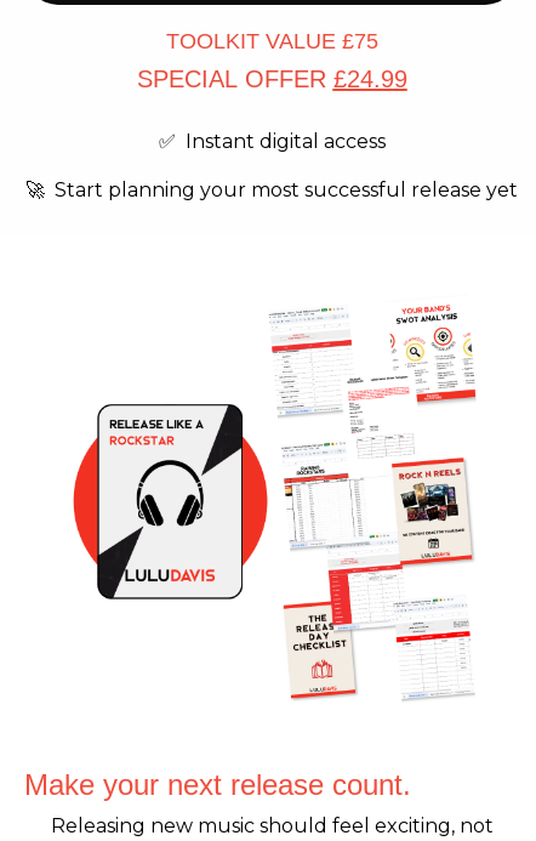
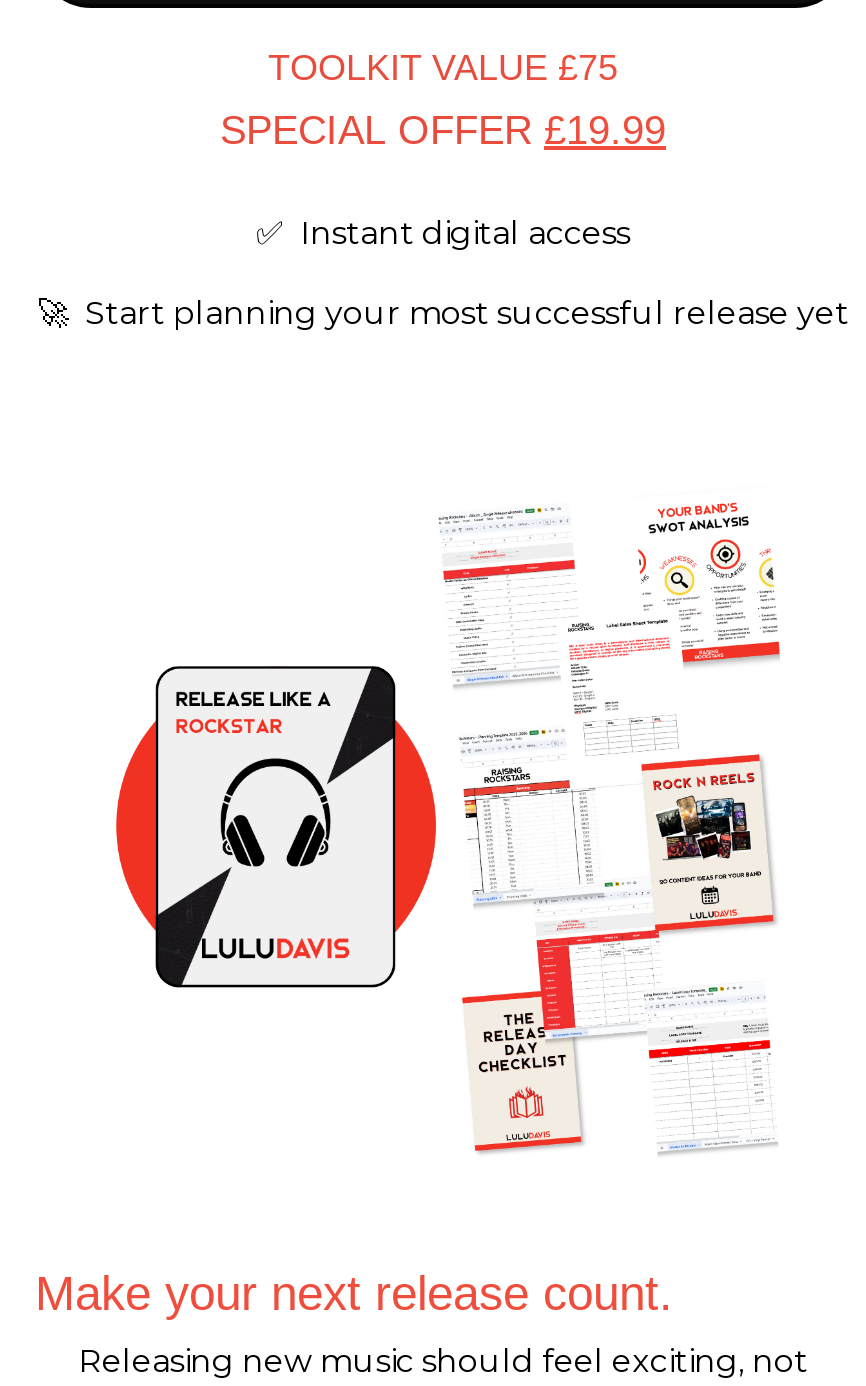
- SPECIAL OFFER £24.99
+ SPECIAL OFFER £19.99
